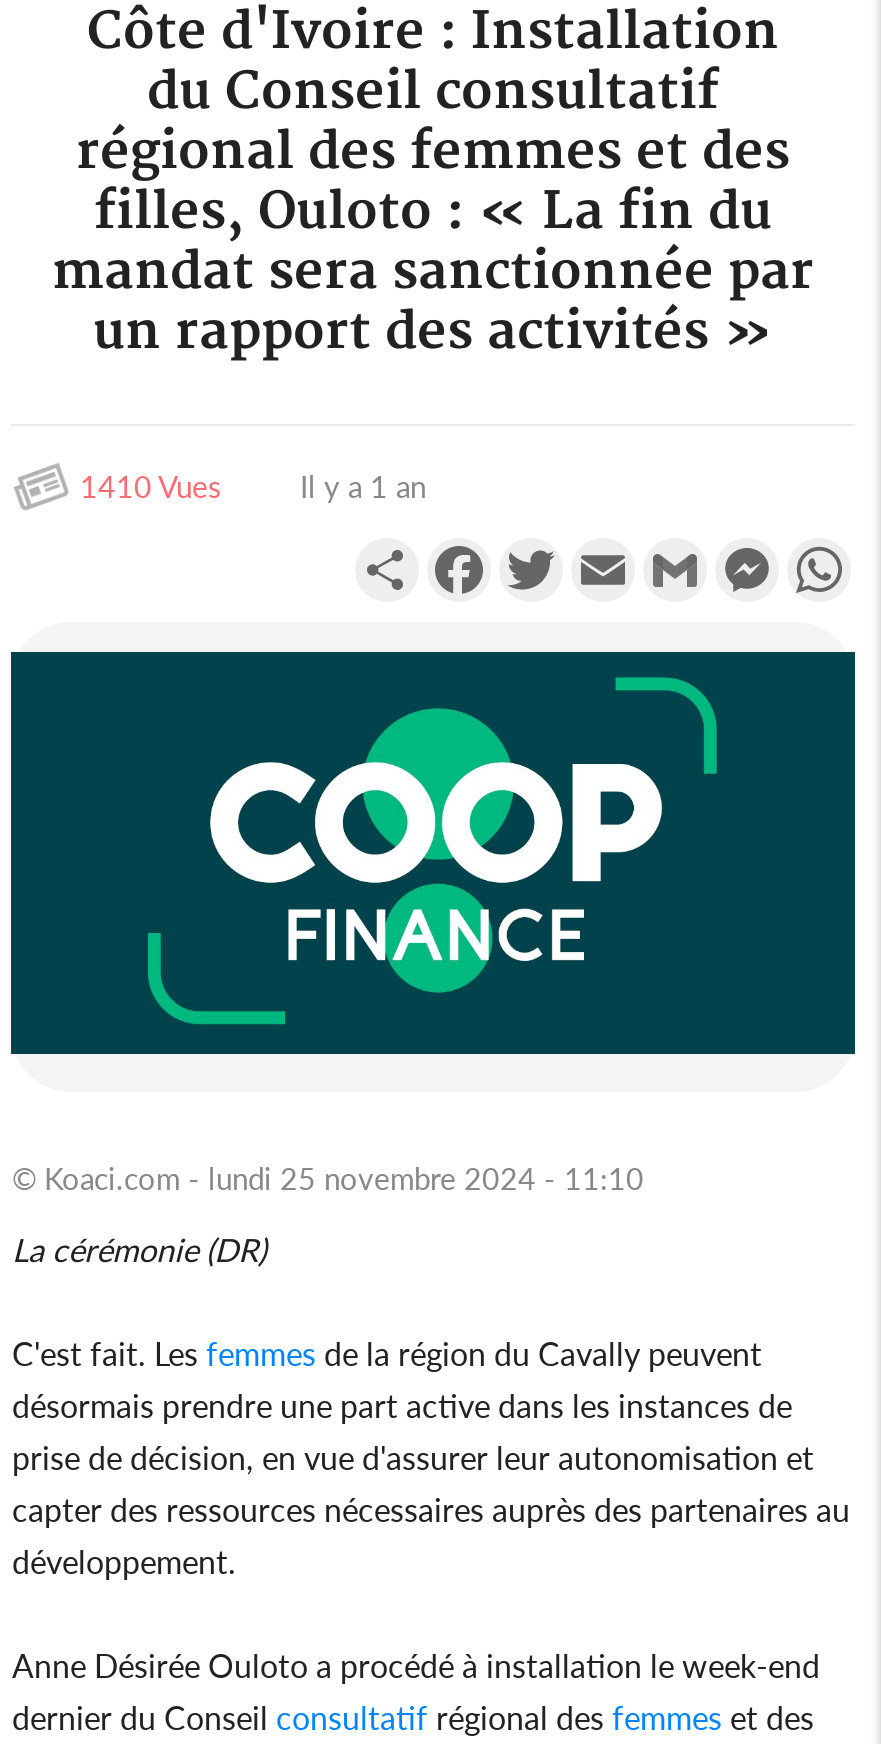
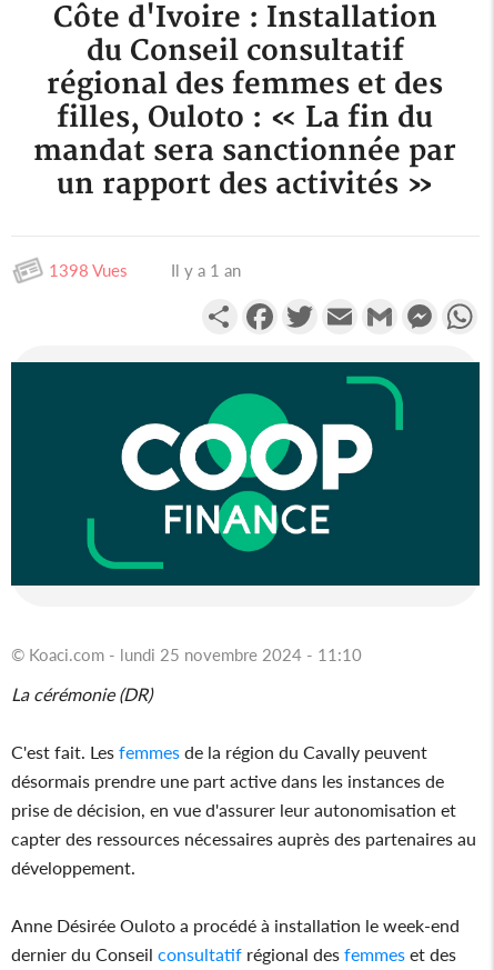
- 1410 Vues Il y a 1 an
+ 1398 Vues Il y a 1 an
